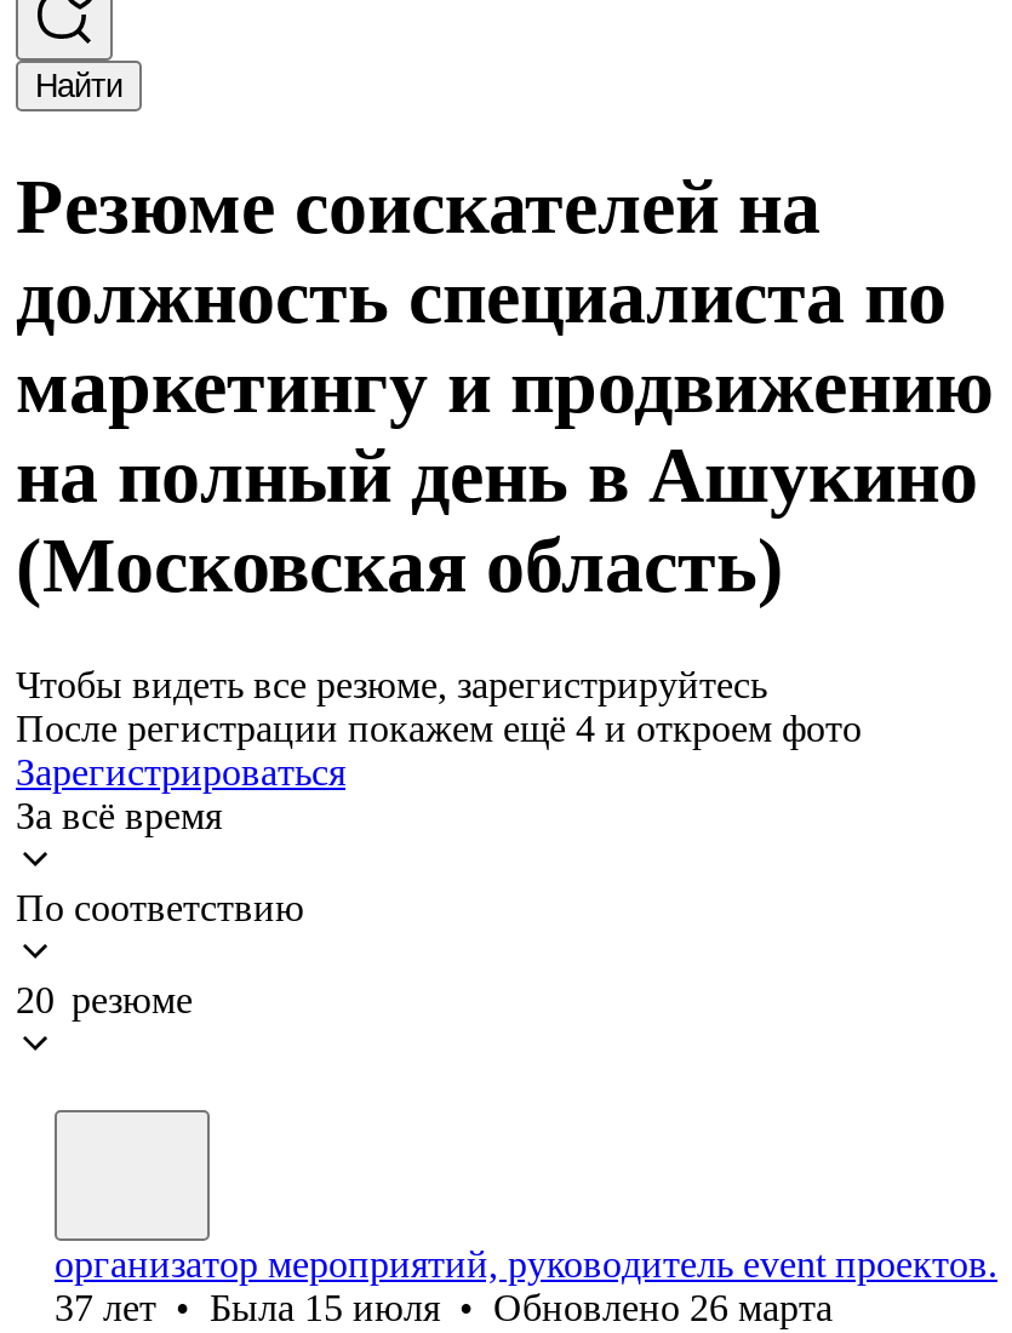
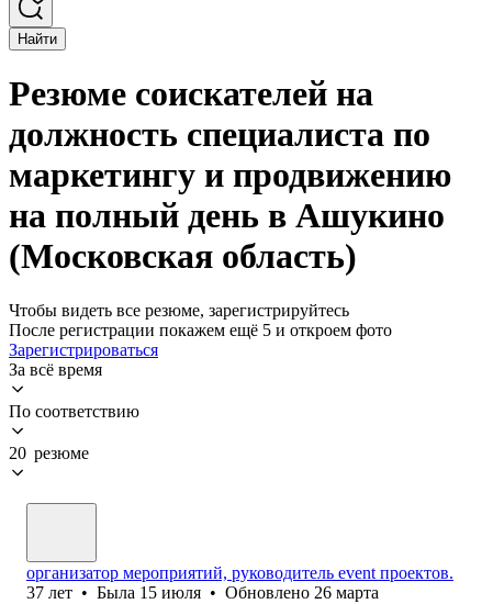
- После регистрации покажем ещё 4 и откроем фото
+ После регистрации покажем ещё 5 и откроем фото
